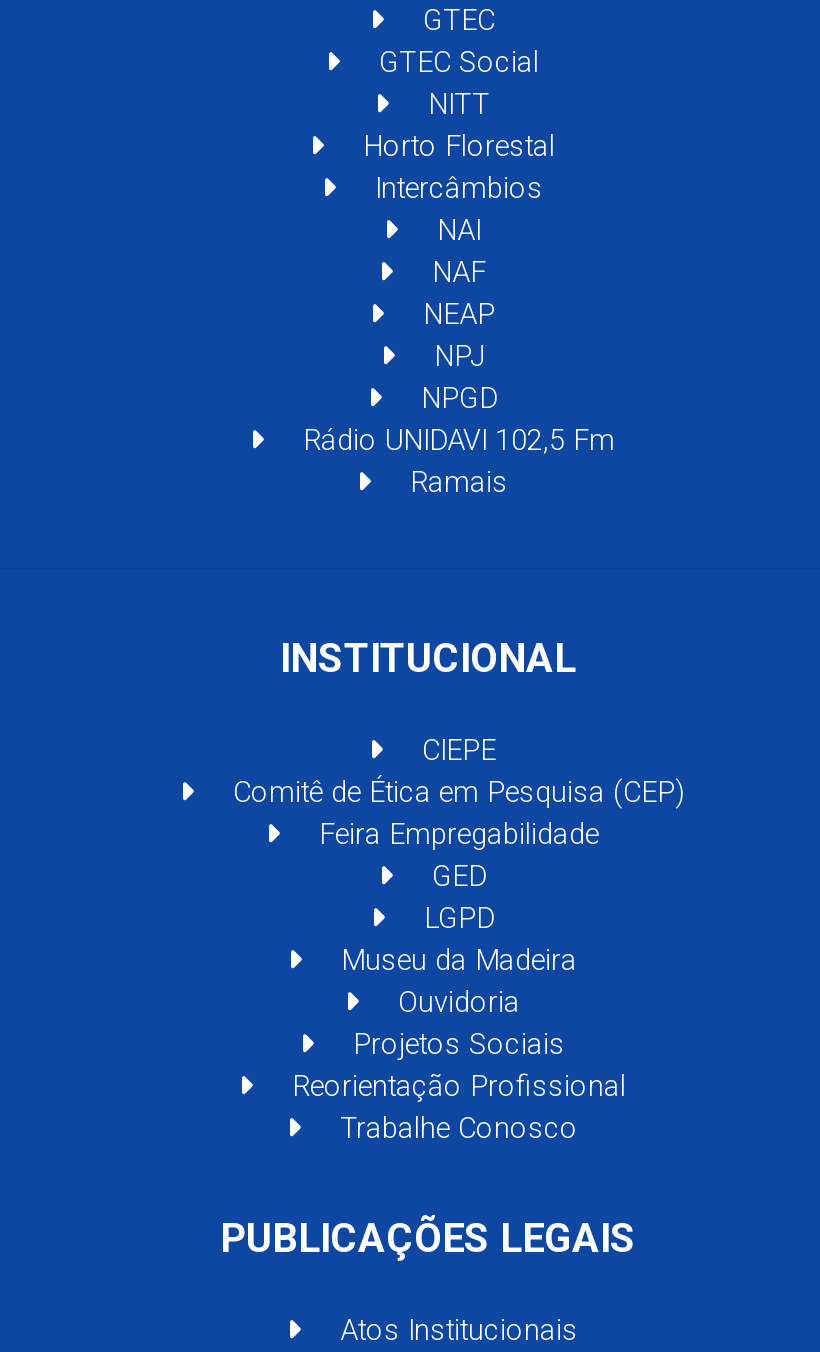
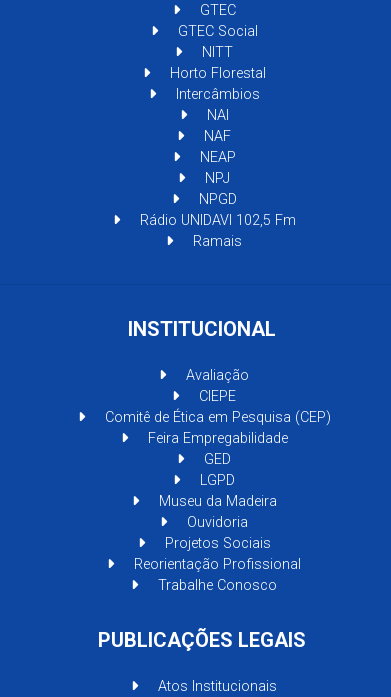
+ Avaliação
